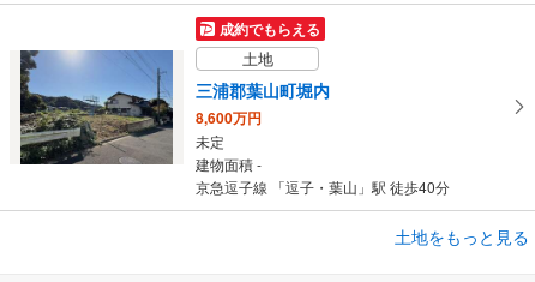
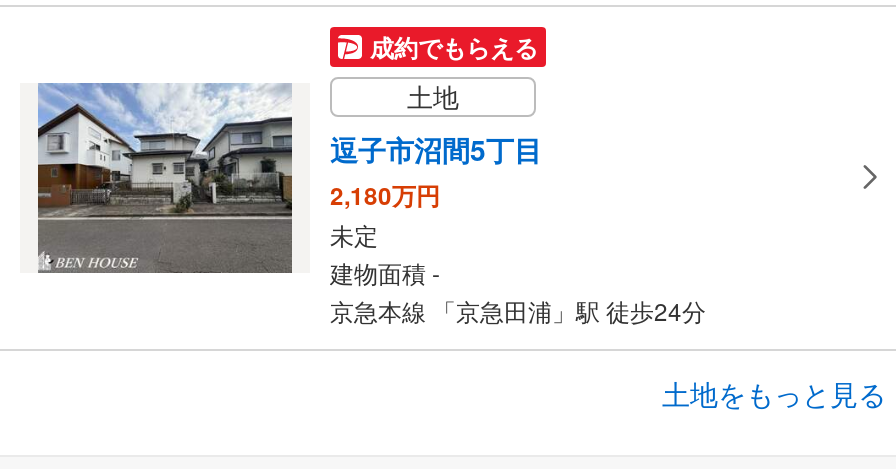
- [image]
- 三浦郡葉山町堀内
- 8,600万円
+ [image]
+ 逗子市沼間5丁目
+ 2,180万円

- 京急逗子線 「逗子・葉山」駅 徒歩40分
+ 京急本線 「京急田浦」駅 徒歩24分
